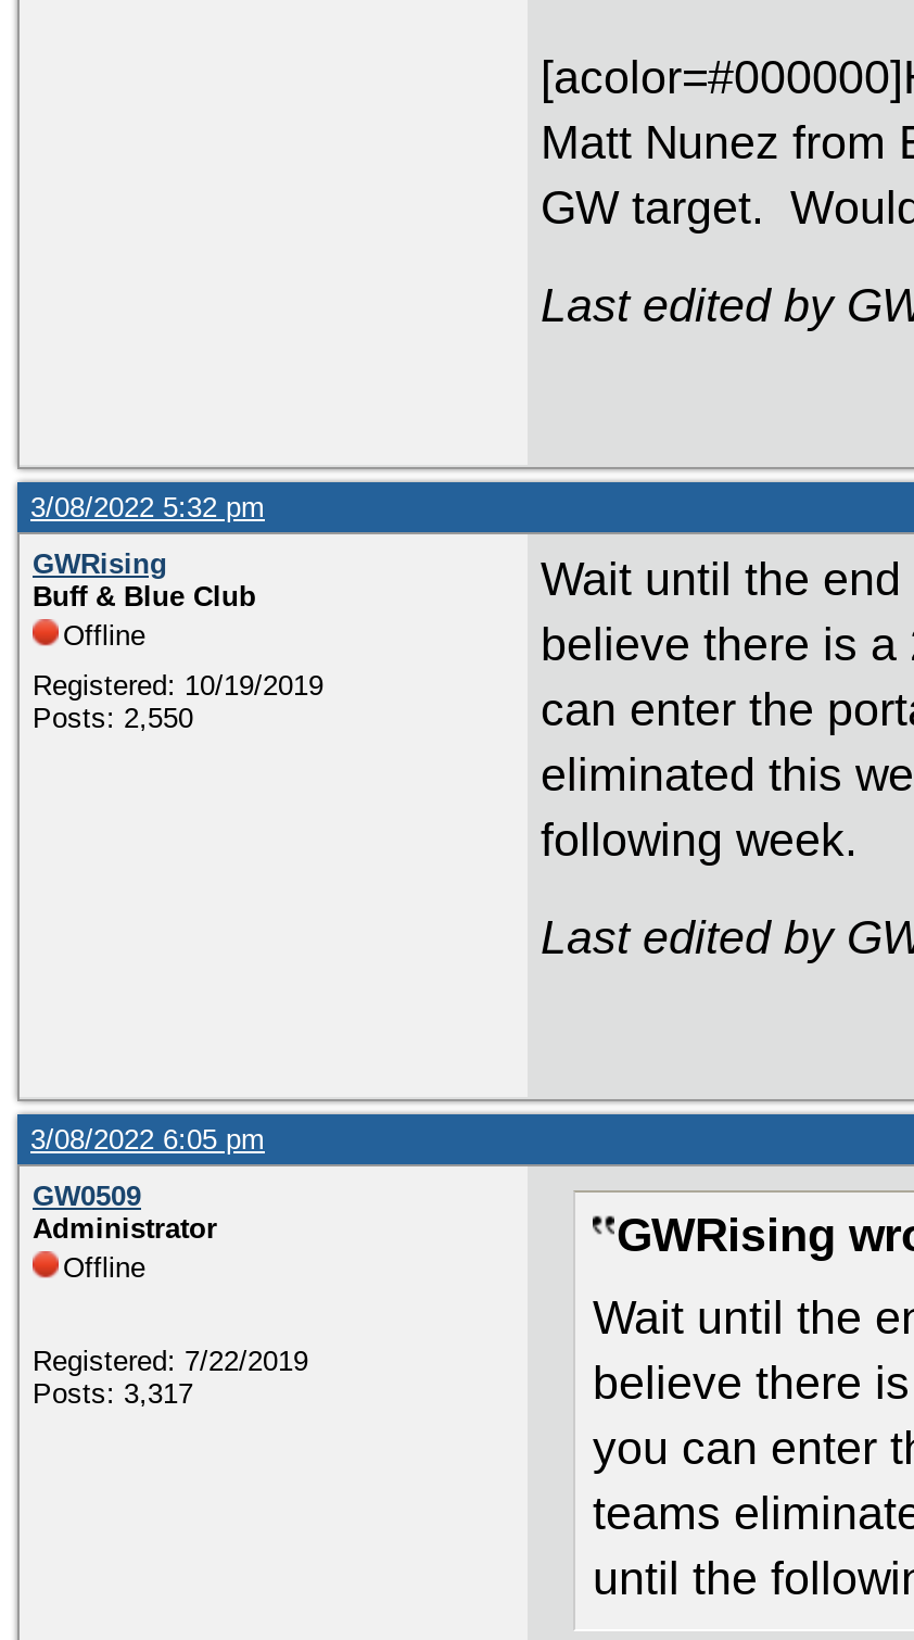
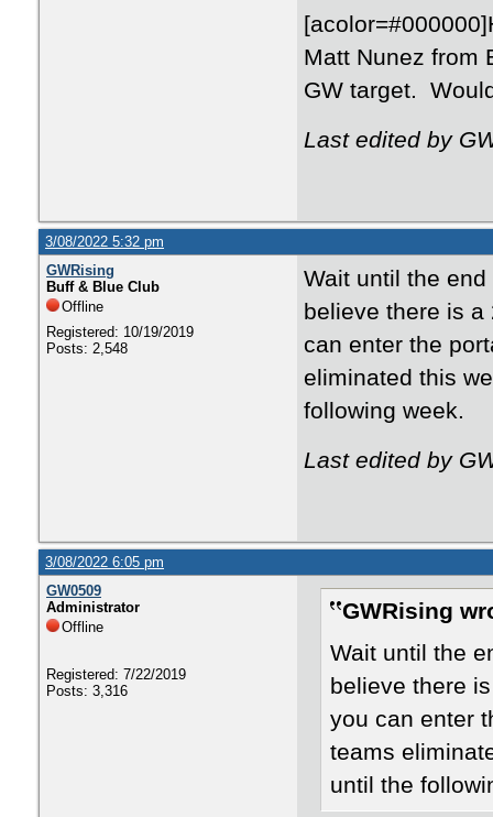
- Posts: 2,550
+ Posts: 2,548

- Posts: 3,317
+ Posts: 3,316
